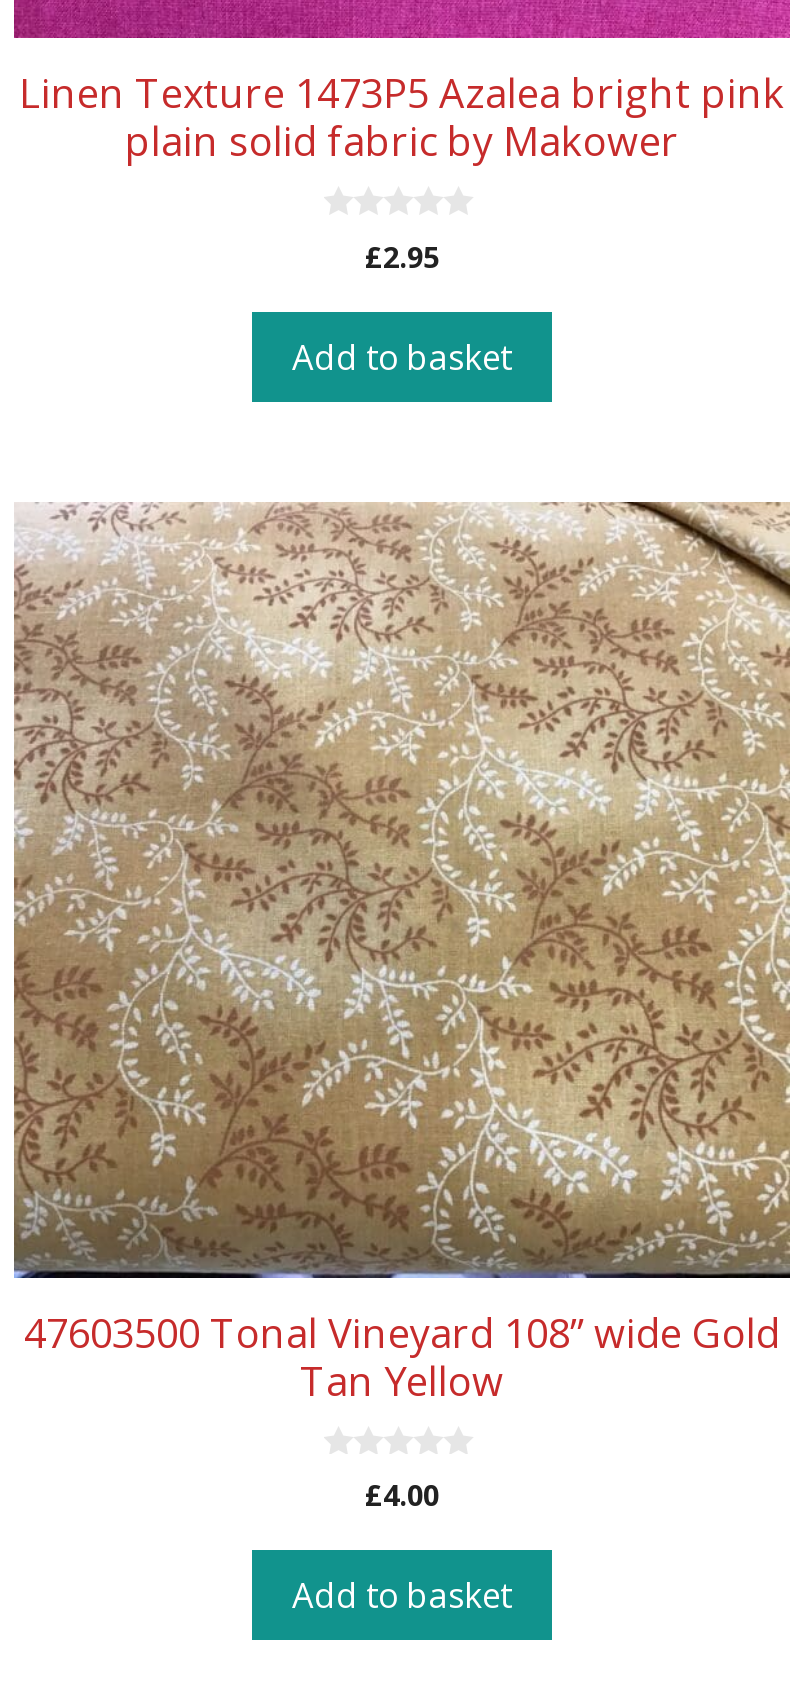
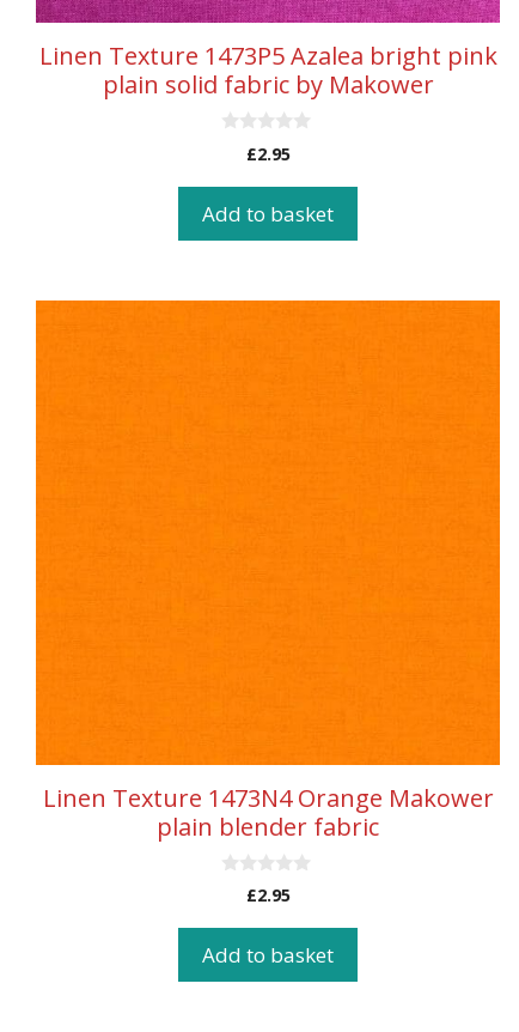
- [image]

- 47603500 Tonal Vineyard 108” wide Gold
- Tan Yellow
+ Linen Texture 1473N4 Orange Makower
+ plain blender fabric

- £4.00
+ £2.95
